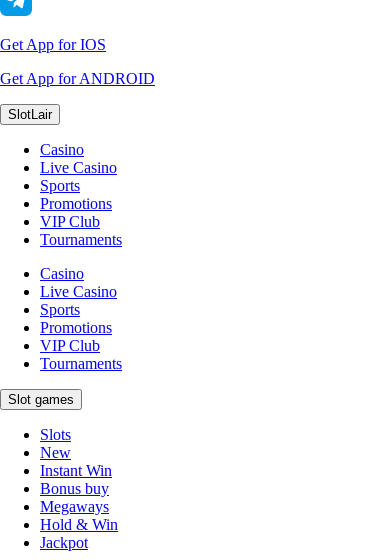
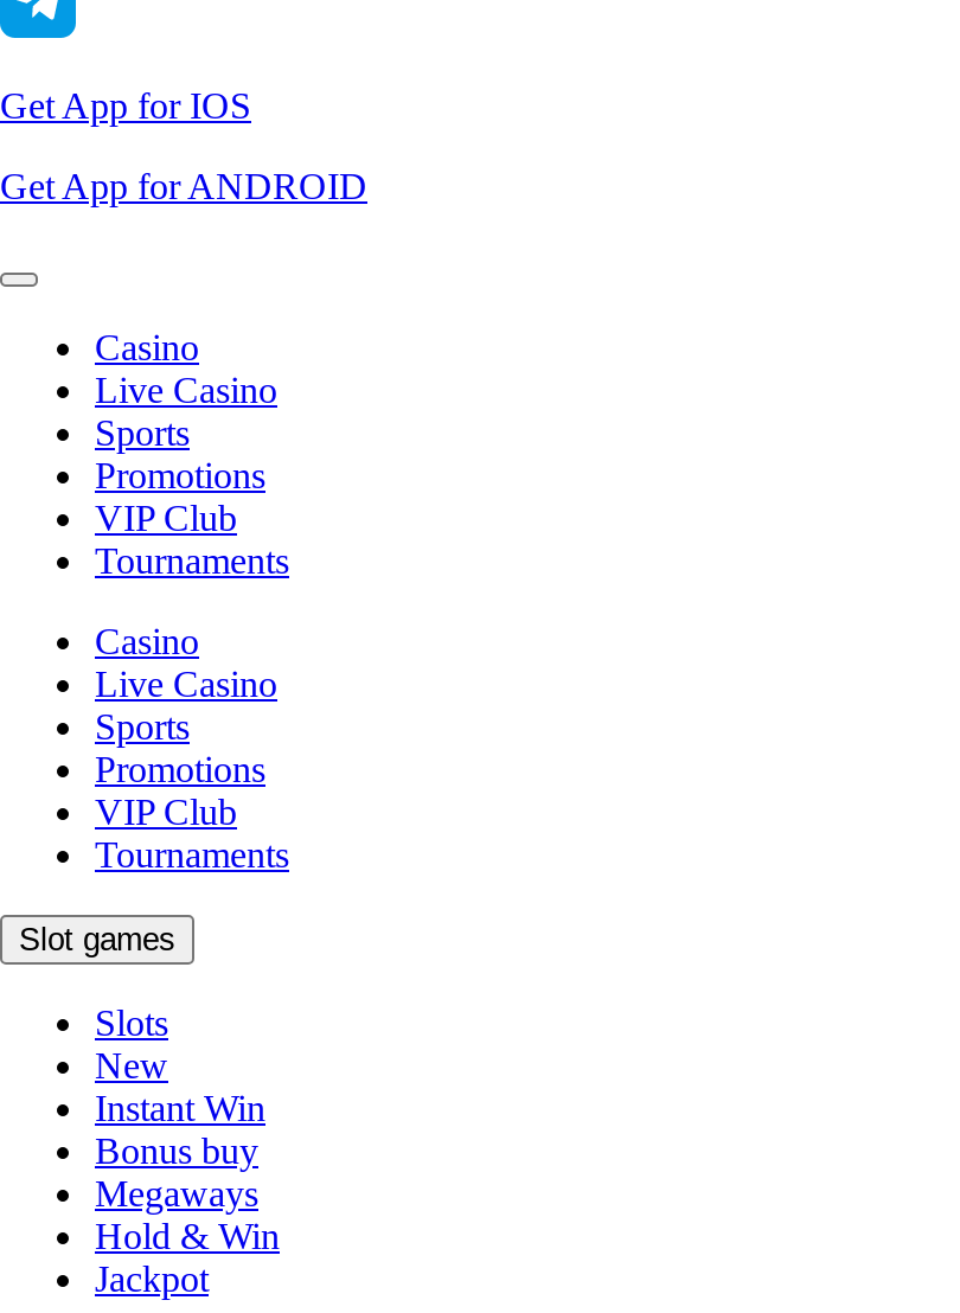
- SlotLair
